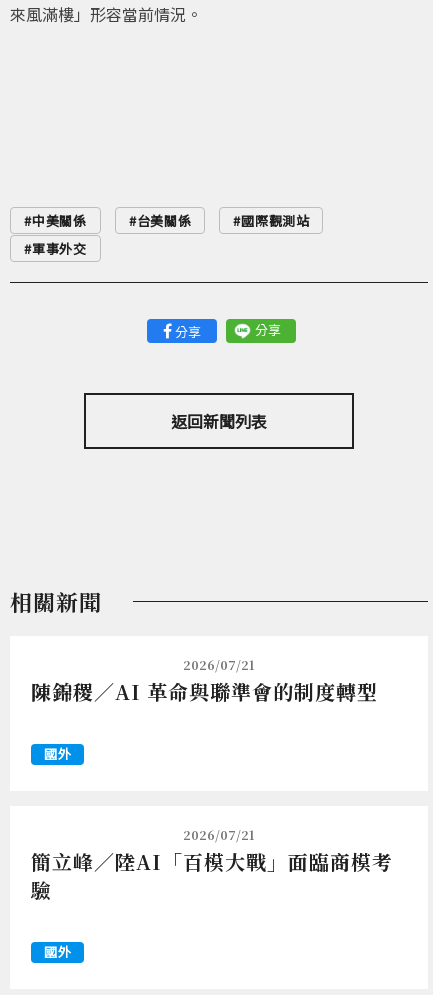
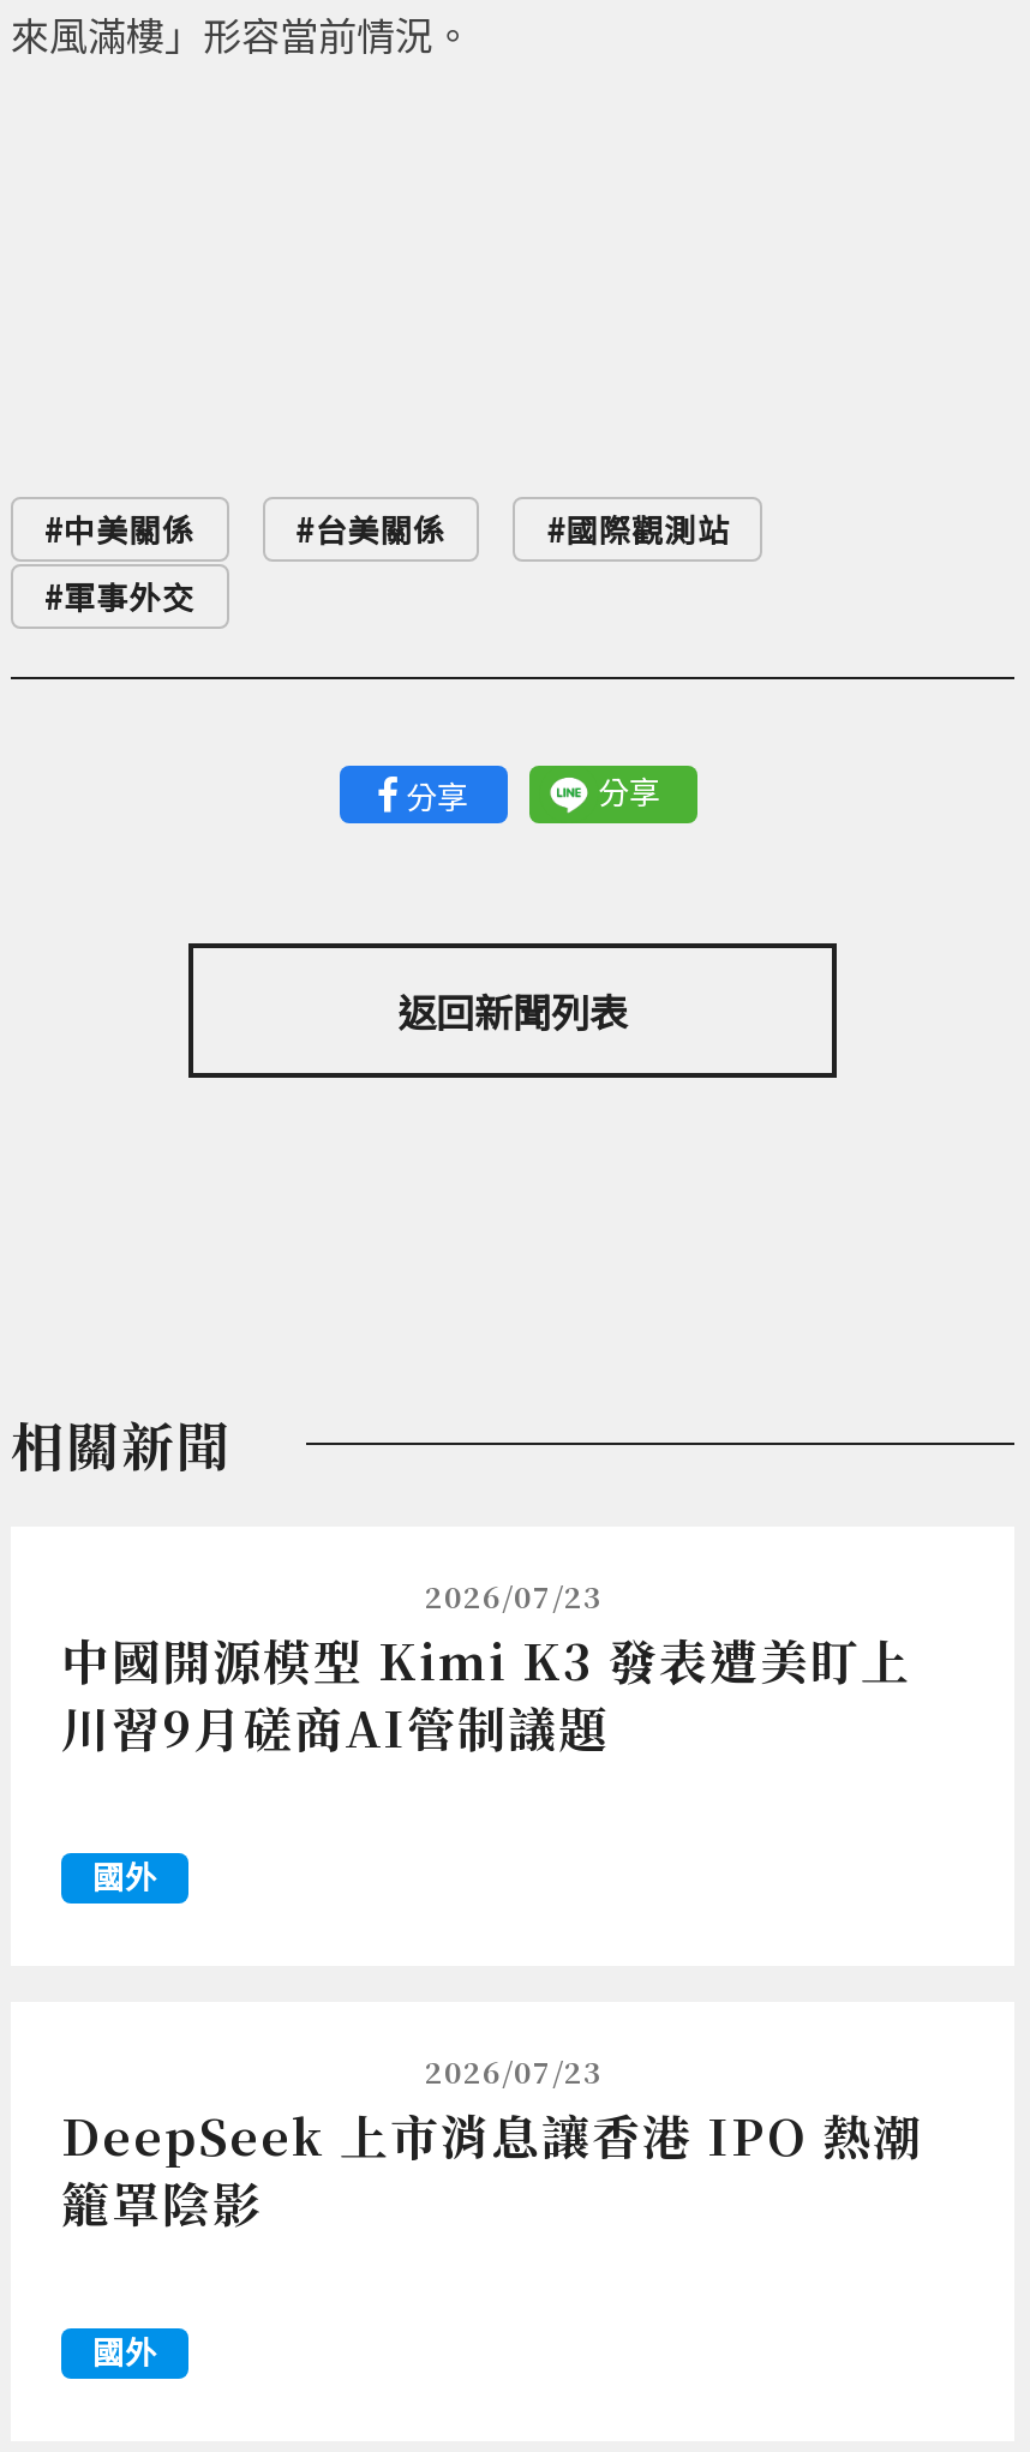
- 2026/07/21
- 陳錦稷／AI 革命與聯準會的制度轉型
+ 2026/07/23
+ 中國開源模型 Kimi K3 發表遭美盯上
+ 川習9月磋商AI管制議題

- 2026/07/21
- 簡立峰／陸AI「百模大戰」面臨商模考
- 驗
+ 2026/07/23
+ DeepSeek 上市消息讓香港 IPO 熱潮
+ 籠罩陰影
